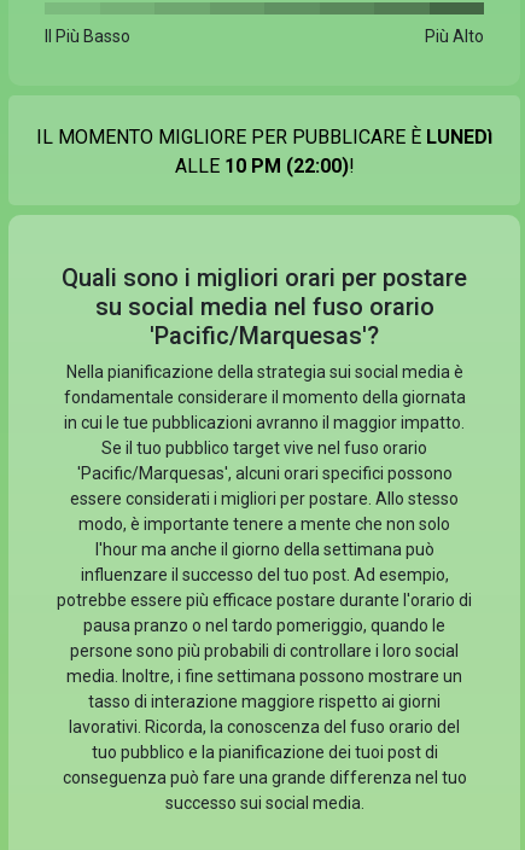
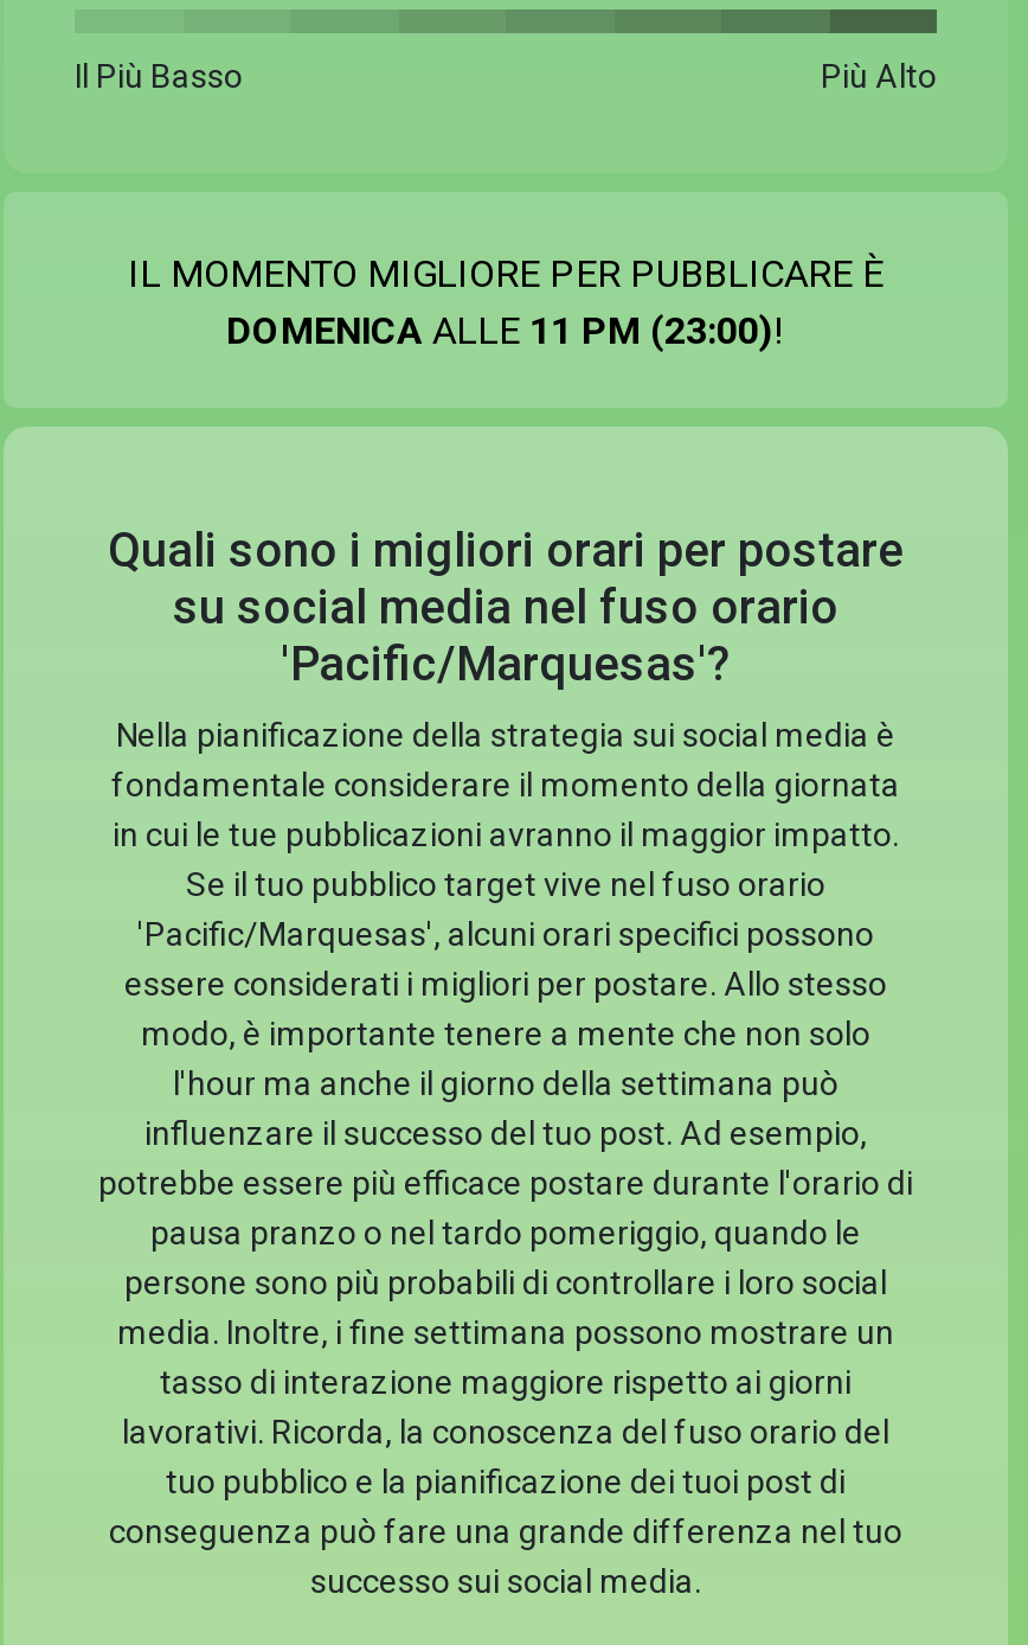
- IL MOMENTO MIGLIORE PER PUBBLICARE È LUNEDì
- ALLE 10 PM (22:00)!
+ IL MOMENTO MIGLIORE PER PUBBLICARE È
+ DOMENICA ALLE 11 PM (23:00)!
